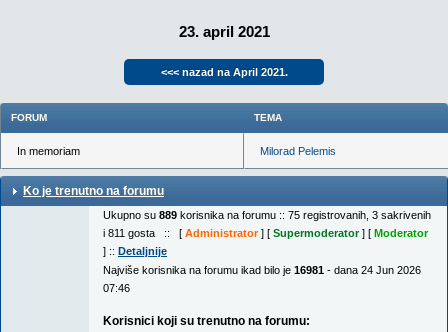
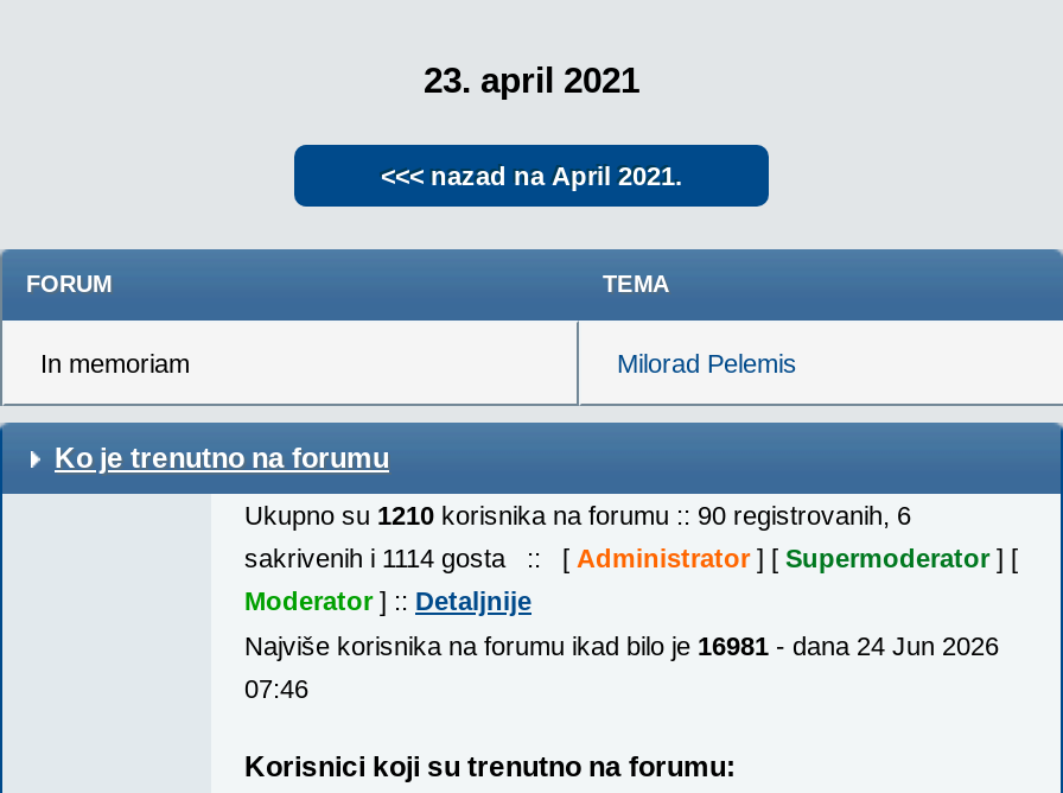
- Ukupno su 889 korisnika na forumu :: 75 registrovanih, 3 sakrivenih
+ Ukupno su 1210 korisnika na forumu :: 90 registrovanih, 6

- i 811 gosta :: [Administrator] [Supermoderator] [Moderator
+ sakrivenih i 1114 gosta :: [Administrator] [Supermoderator] [

- ] :: Detaljnije
+ Moderator] :: Detaljnije
